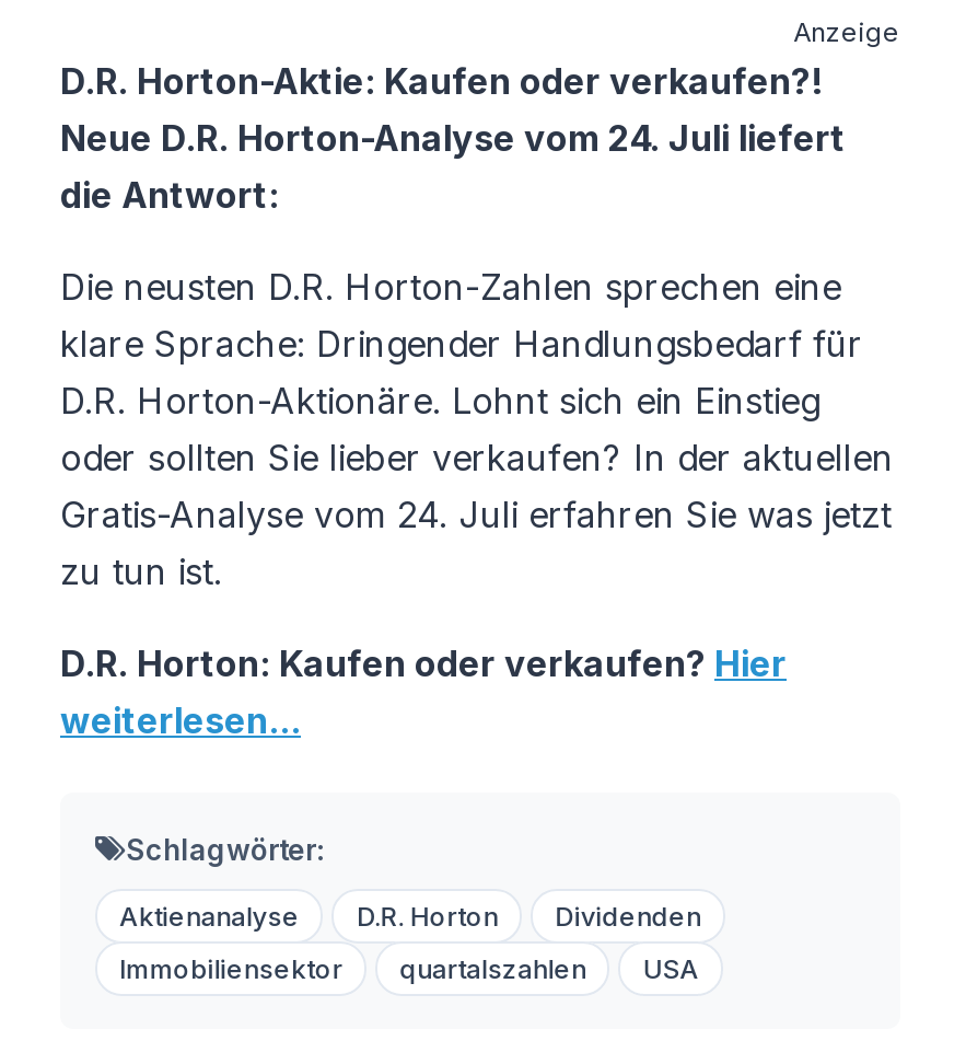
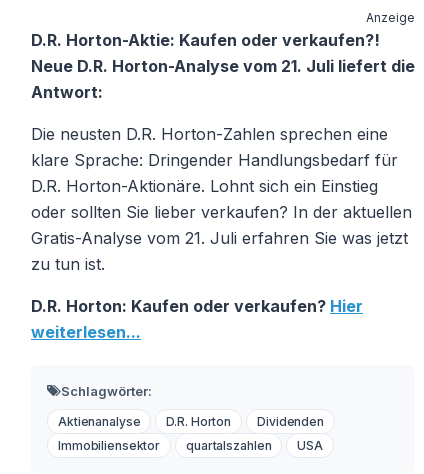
- Neue D.R. Horton-Analyse vom 24. Juli liefert
- die Antwort:
+ Neue D.R. Horton-Analyse vom 21. Juli liefert die
+ Antwort:

- Gratis-Analyse vom 24. Juli erfahren Sie was jetzt
+ Gratis-Analyse vom 21. Juli erfahren Sie was jetzt
